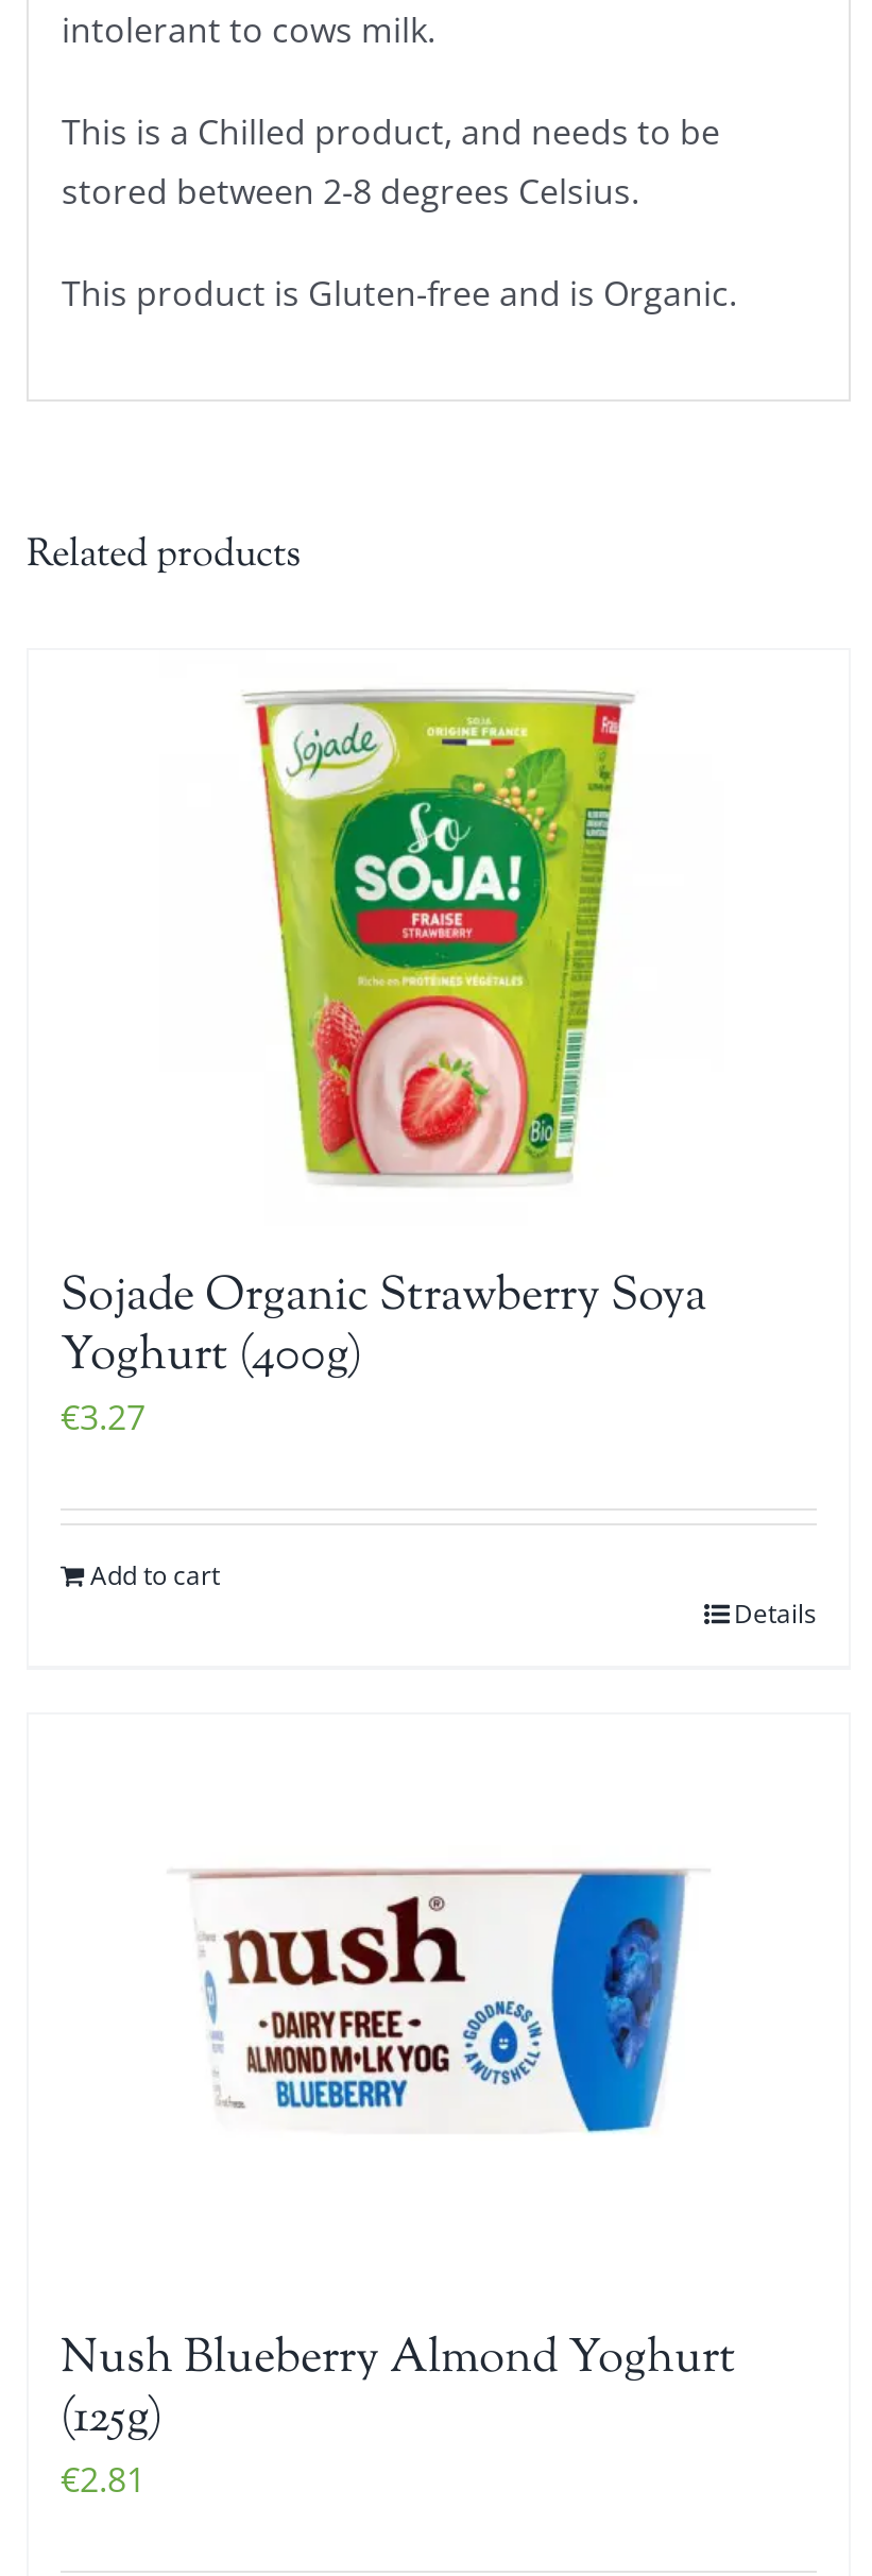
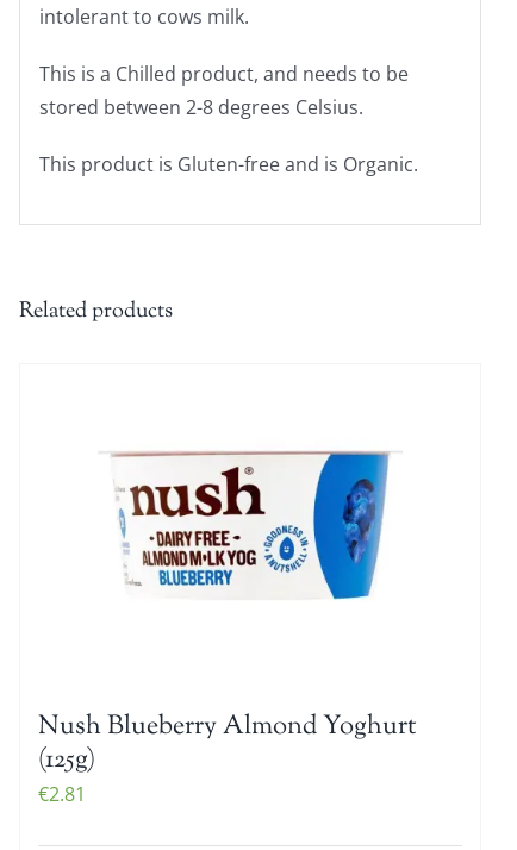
- [image]
- Sojade Organic Strawberry Soya
- Yoghurt (400g)
- €3.27
- Add to cart
- Details
